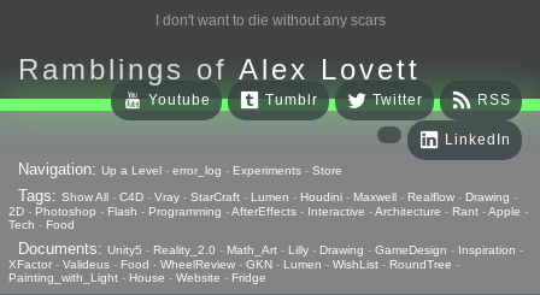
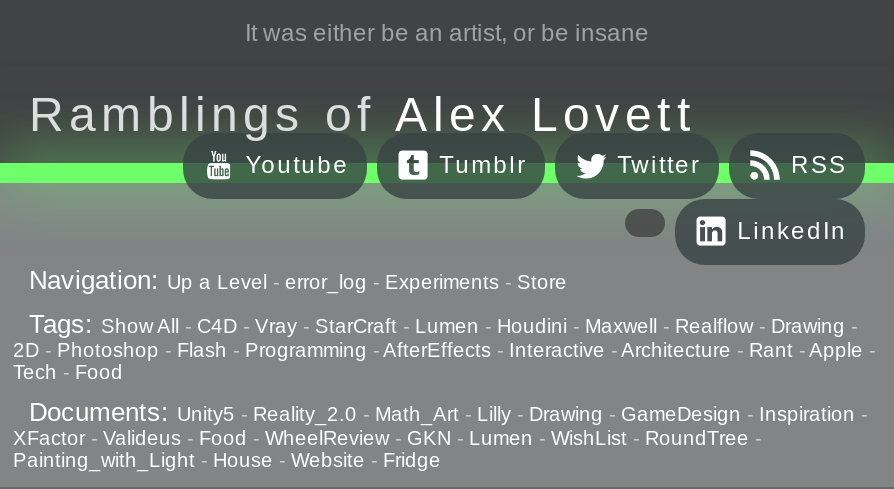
- I don't want to die without any scars
+ It was either be an artist, or be insane
